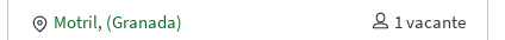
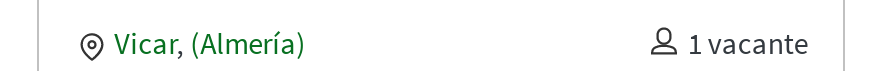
- Motril, (Granada)
+ Vicar, (Almería)
